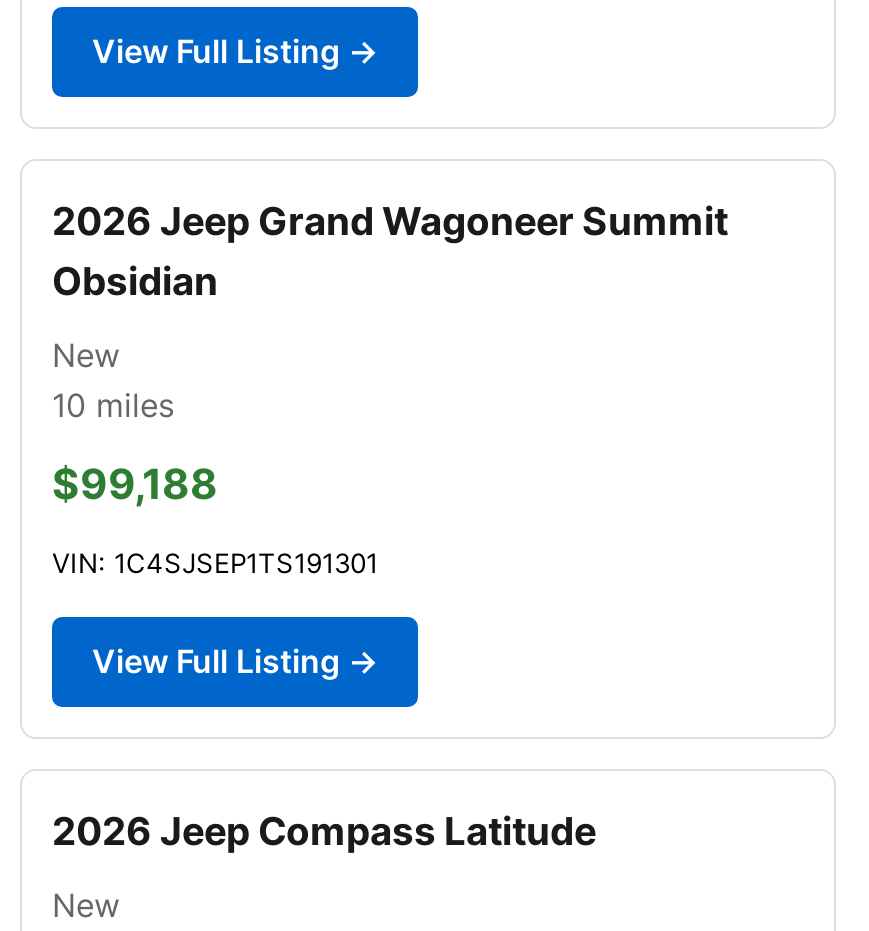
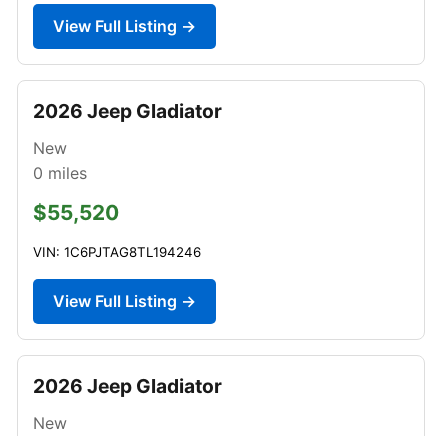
- 2026 Jeep Grand Wagoneer Summit
- Obsidian
+ 2026 Jeep Gladiator

- 10 miles
+ 0 miles

- $99,188
+ $55,520

- VIN: 1C4SJSEP1TS191301
+ VIN: 1C6PJTAG8TL194246

- 2026 Jeep Compass Latitude
+ 2026 Jeep Gladiator
